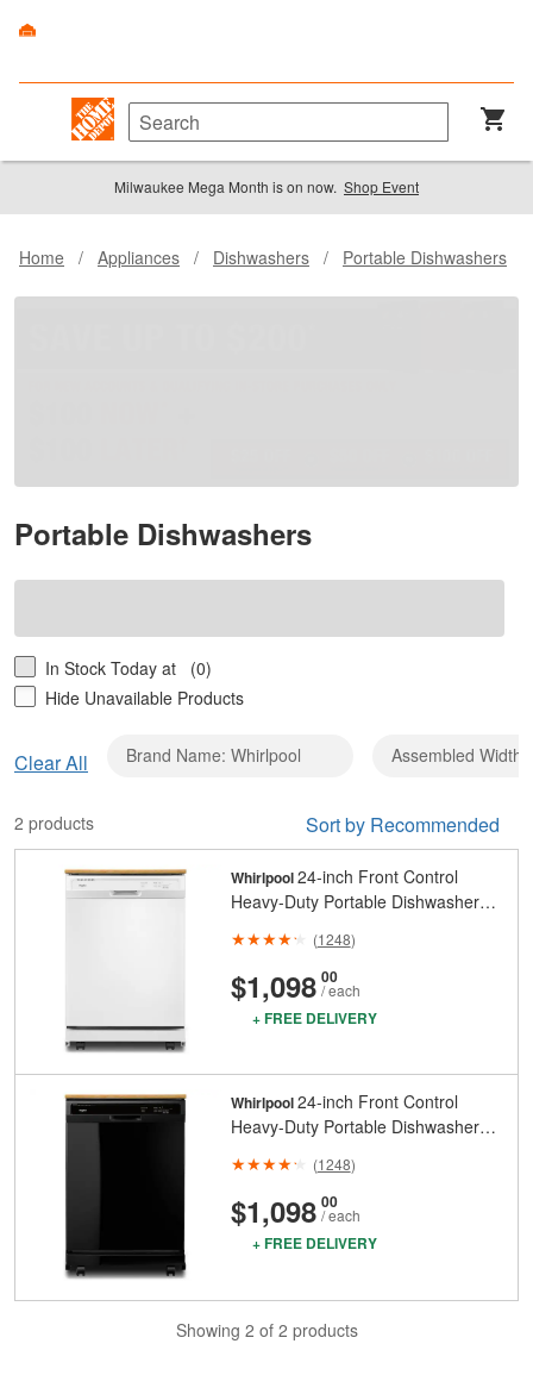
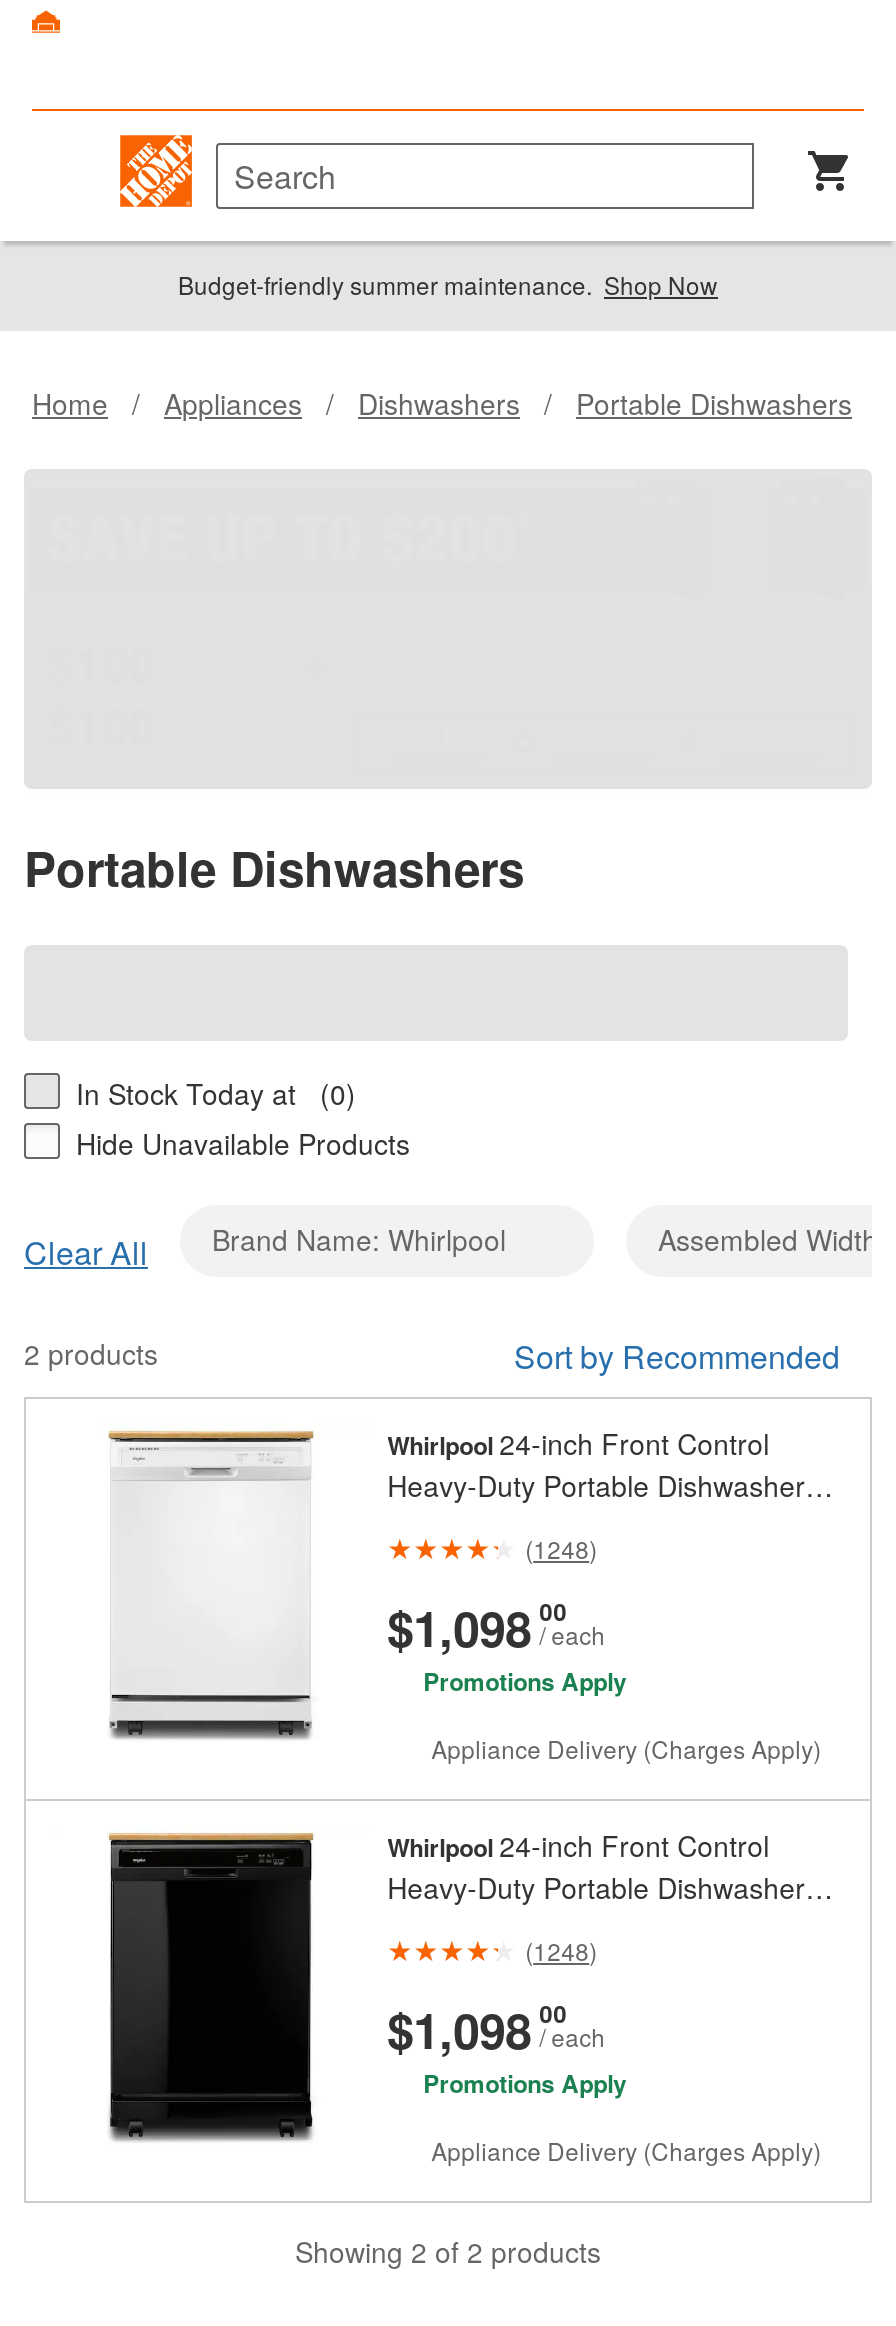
- Milwaukee Mega Month is on now. Shop Event
+ Budget-friendly summer maintenance. Shop Now

- + FREE DELIVERY
+ Promotions Apply
+ Appliance Delivery (Charges Apply)

- + FREE DELIVERY
+ Promotions Apply
+ Appliance Delivery (Charges Apply)
